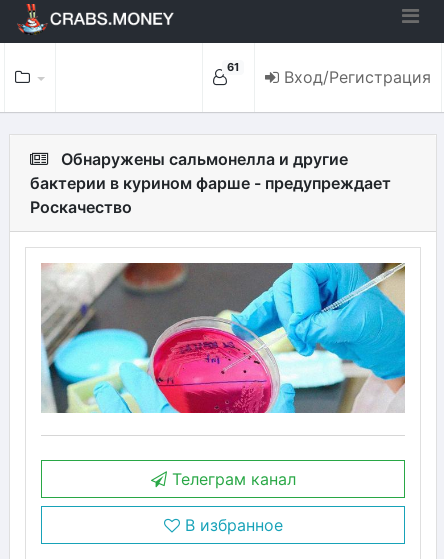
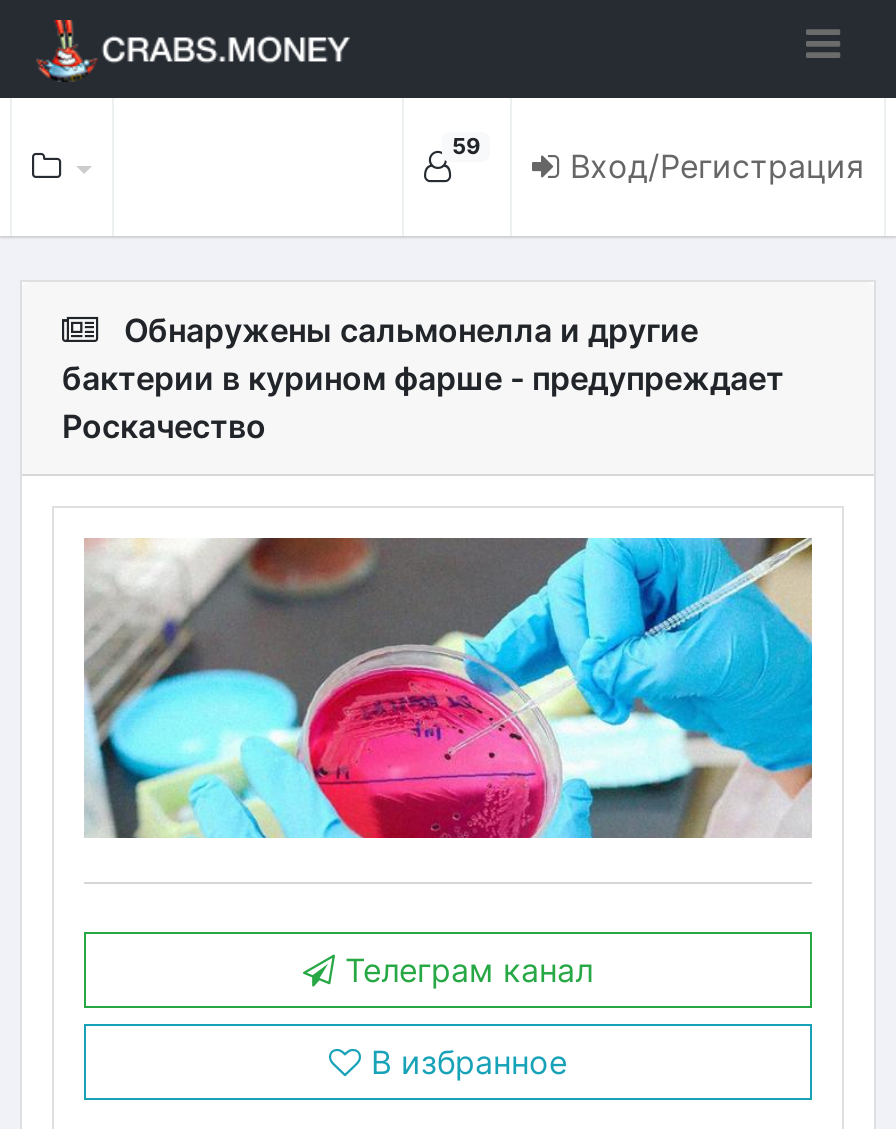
- 61
+ 59
